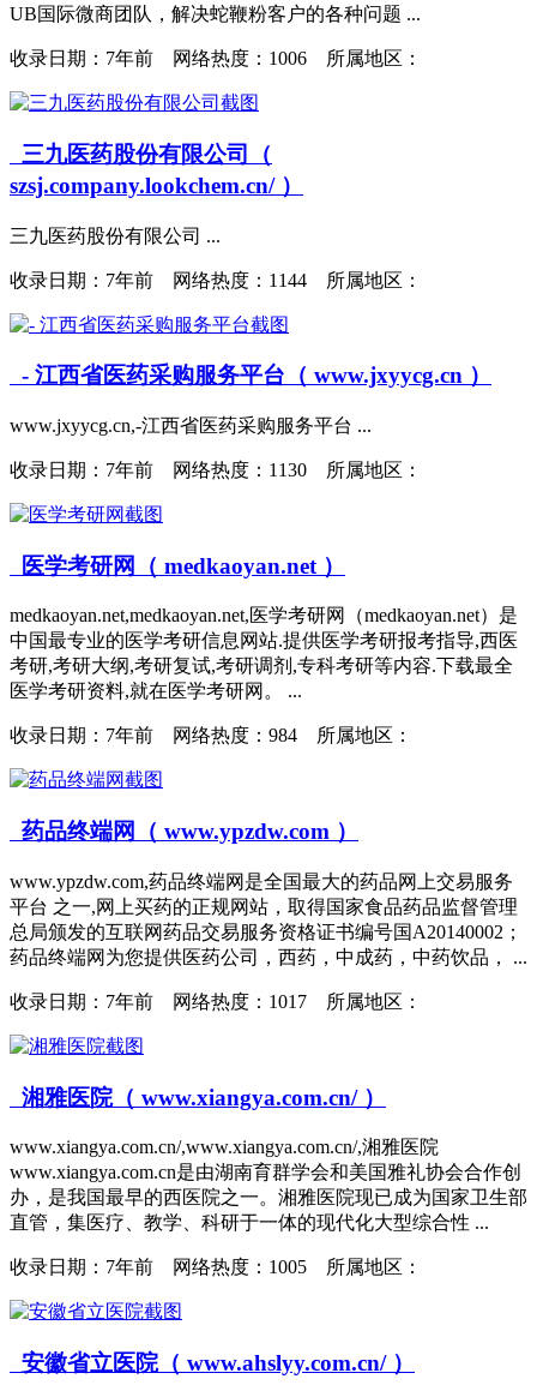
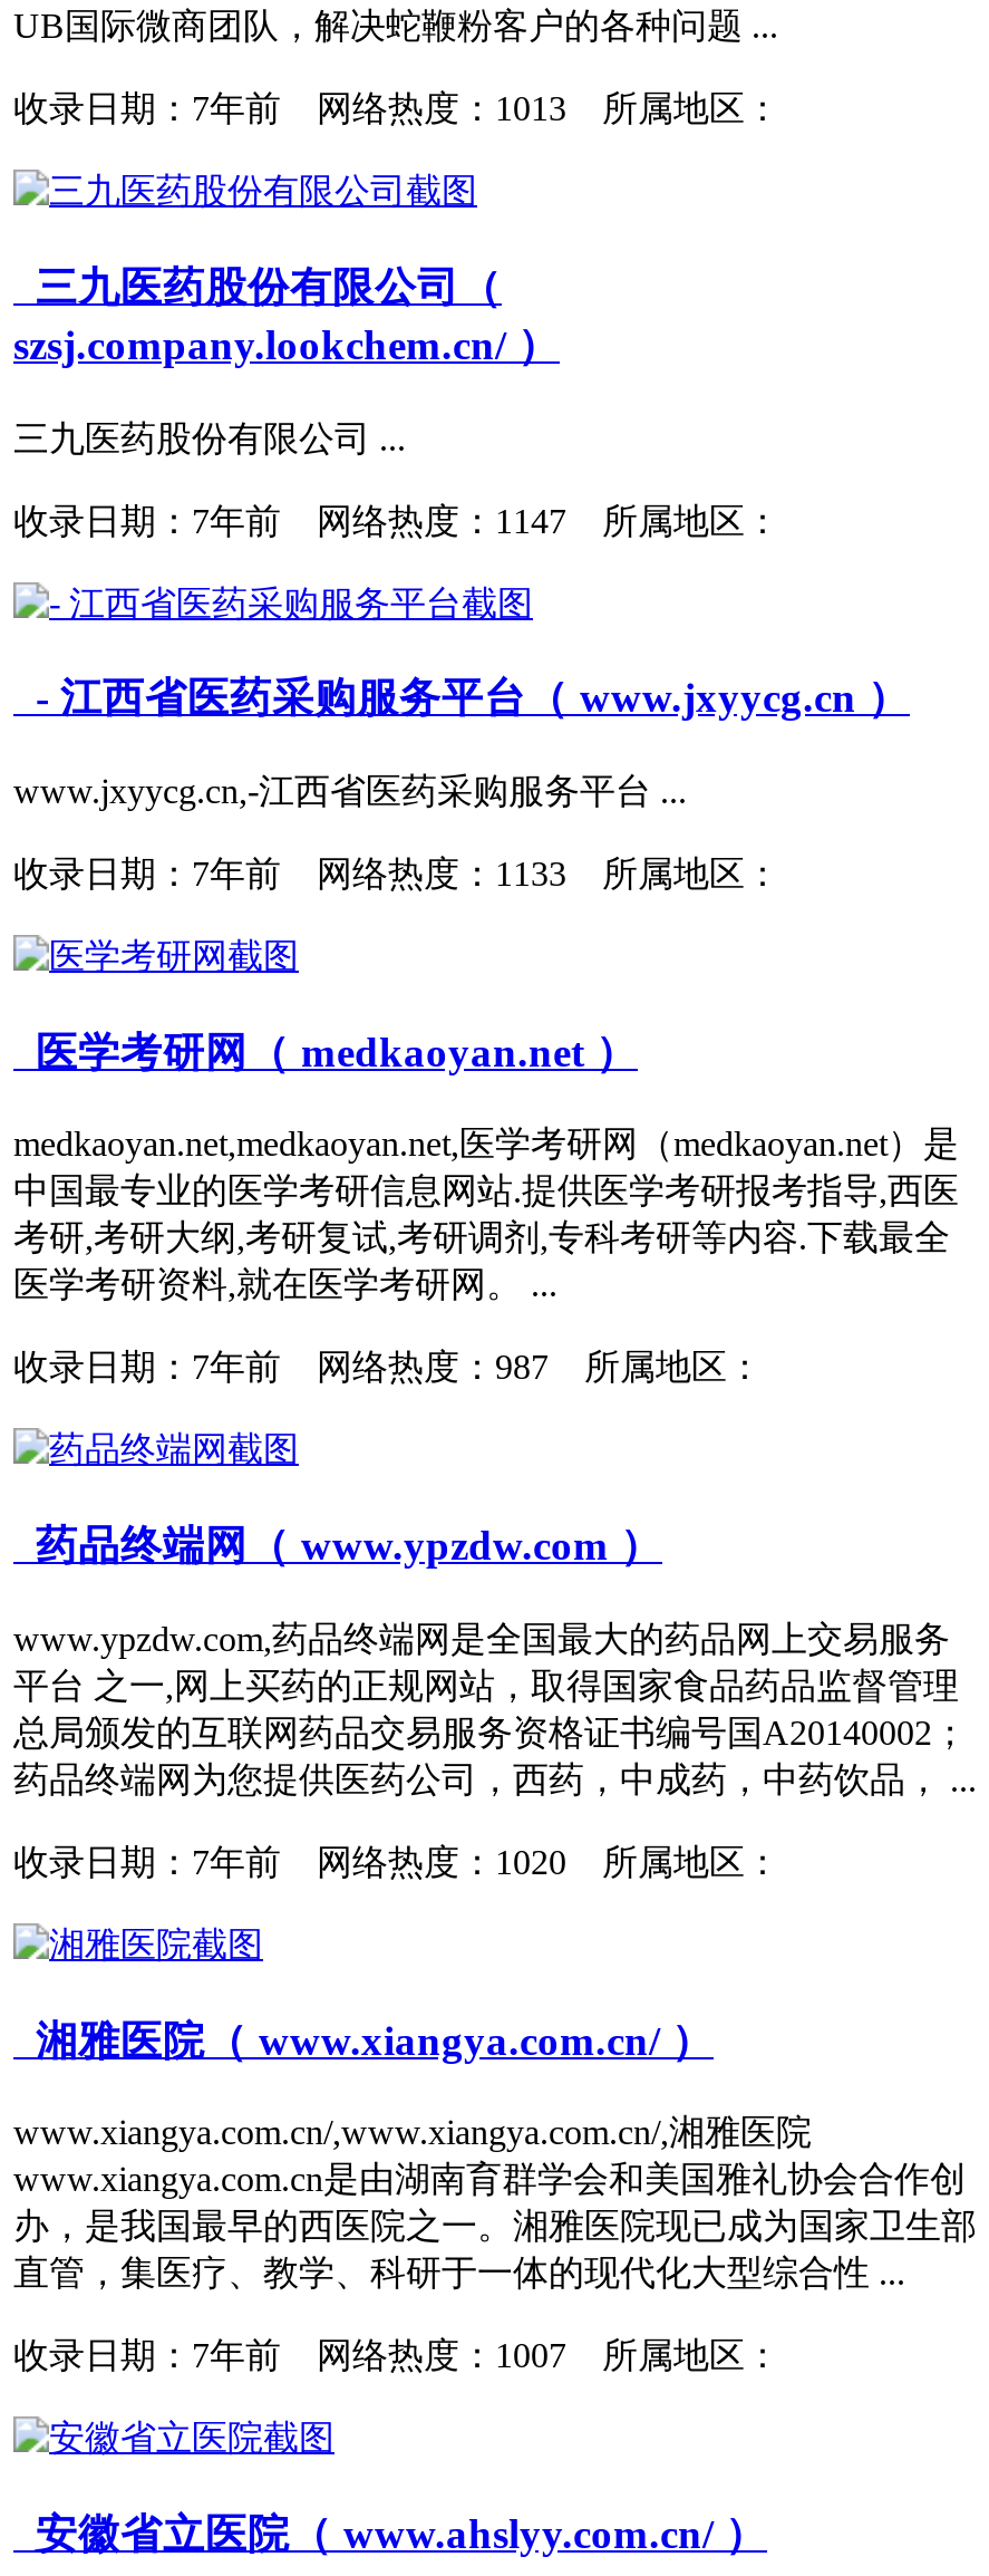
- 收录日期：7年前 网络热度：1006 所属地区：
+ 收录日期：7年前 网络热度：1013 所属地区：

- 收录日期：7年前 网络热度：1144 所属地区：
+ 收录日期：7年前 网络热度：1147 所属地区：

- 收录日期：7年前 网络热度：1130 所属地区：
+ 收录日期：7年前 网络热度：1133 所属地区：

- 收录日期：7年前 网络热度：984 所属地区：
+ 收录日期：7年前 网络热度：987 所属地区：

- 收录日期：7年前 网络热度：1017 所属地区：
+ 收录日期：7年前 网络热度：1020 所属地区：

- 收录日期：7年前 网络热度：1005 所属地区：
+ 收录日期：7年前 网络热度：1007 所属地区：
